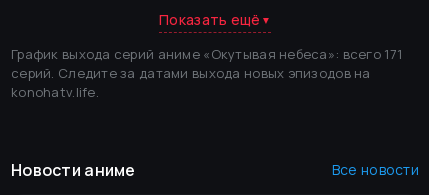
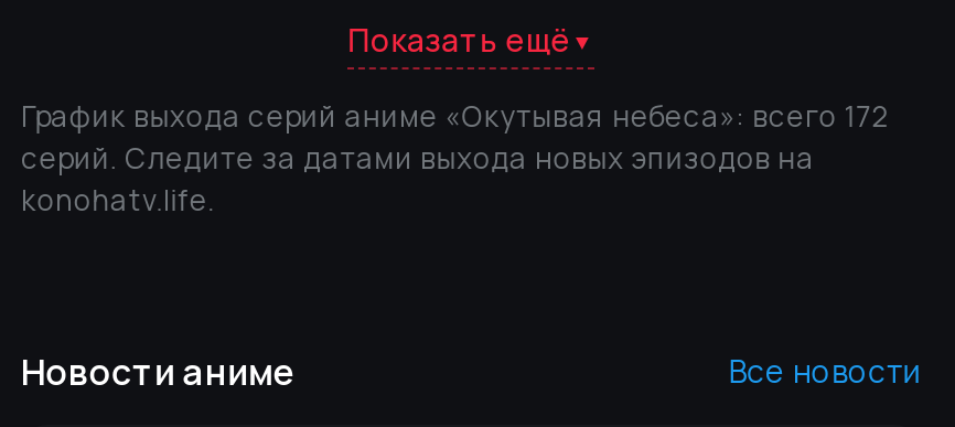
- График выхода серий аниме «Окутывая небеса»: всего 171
+ График выхода серий аниме «Окутывая небеса»: всего 172
